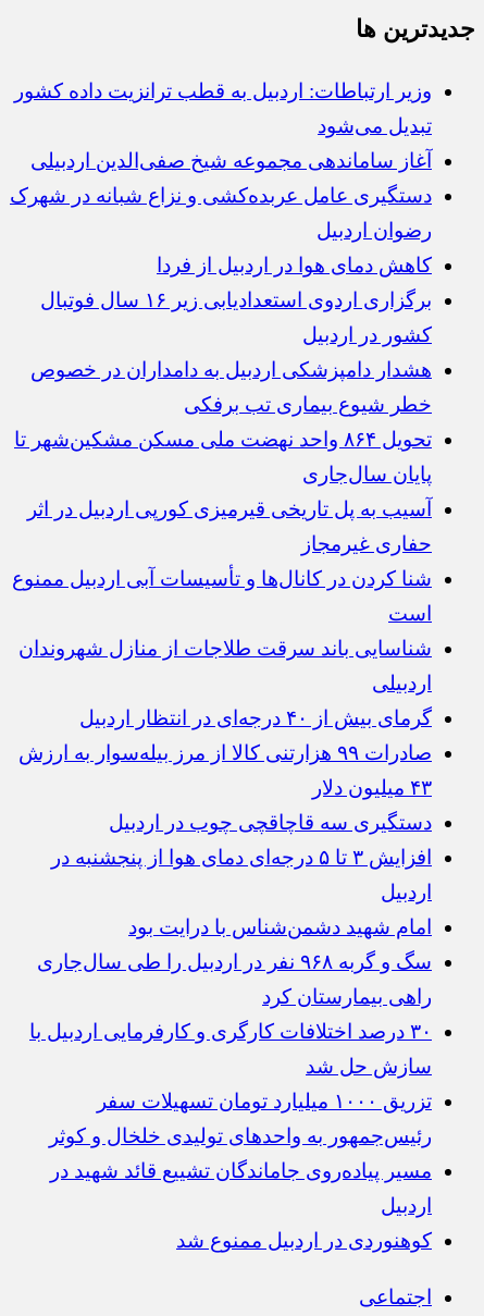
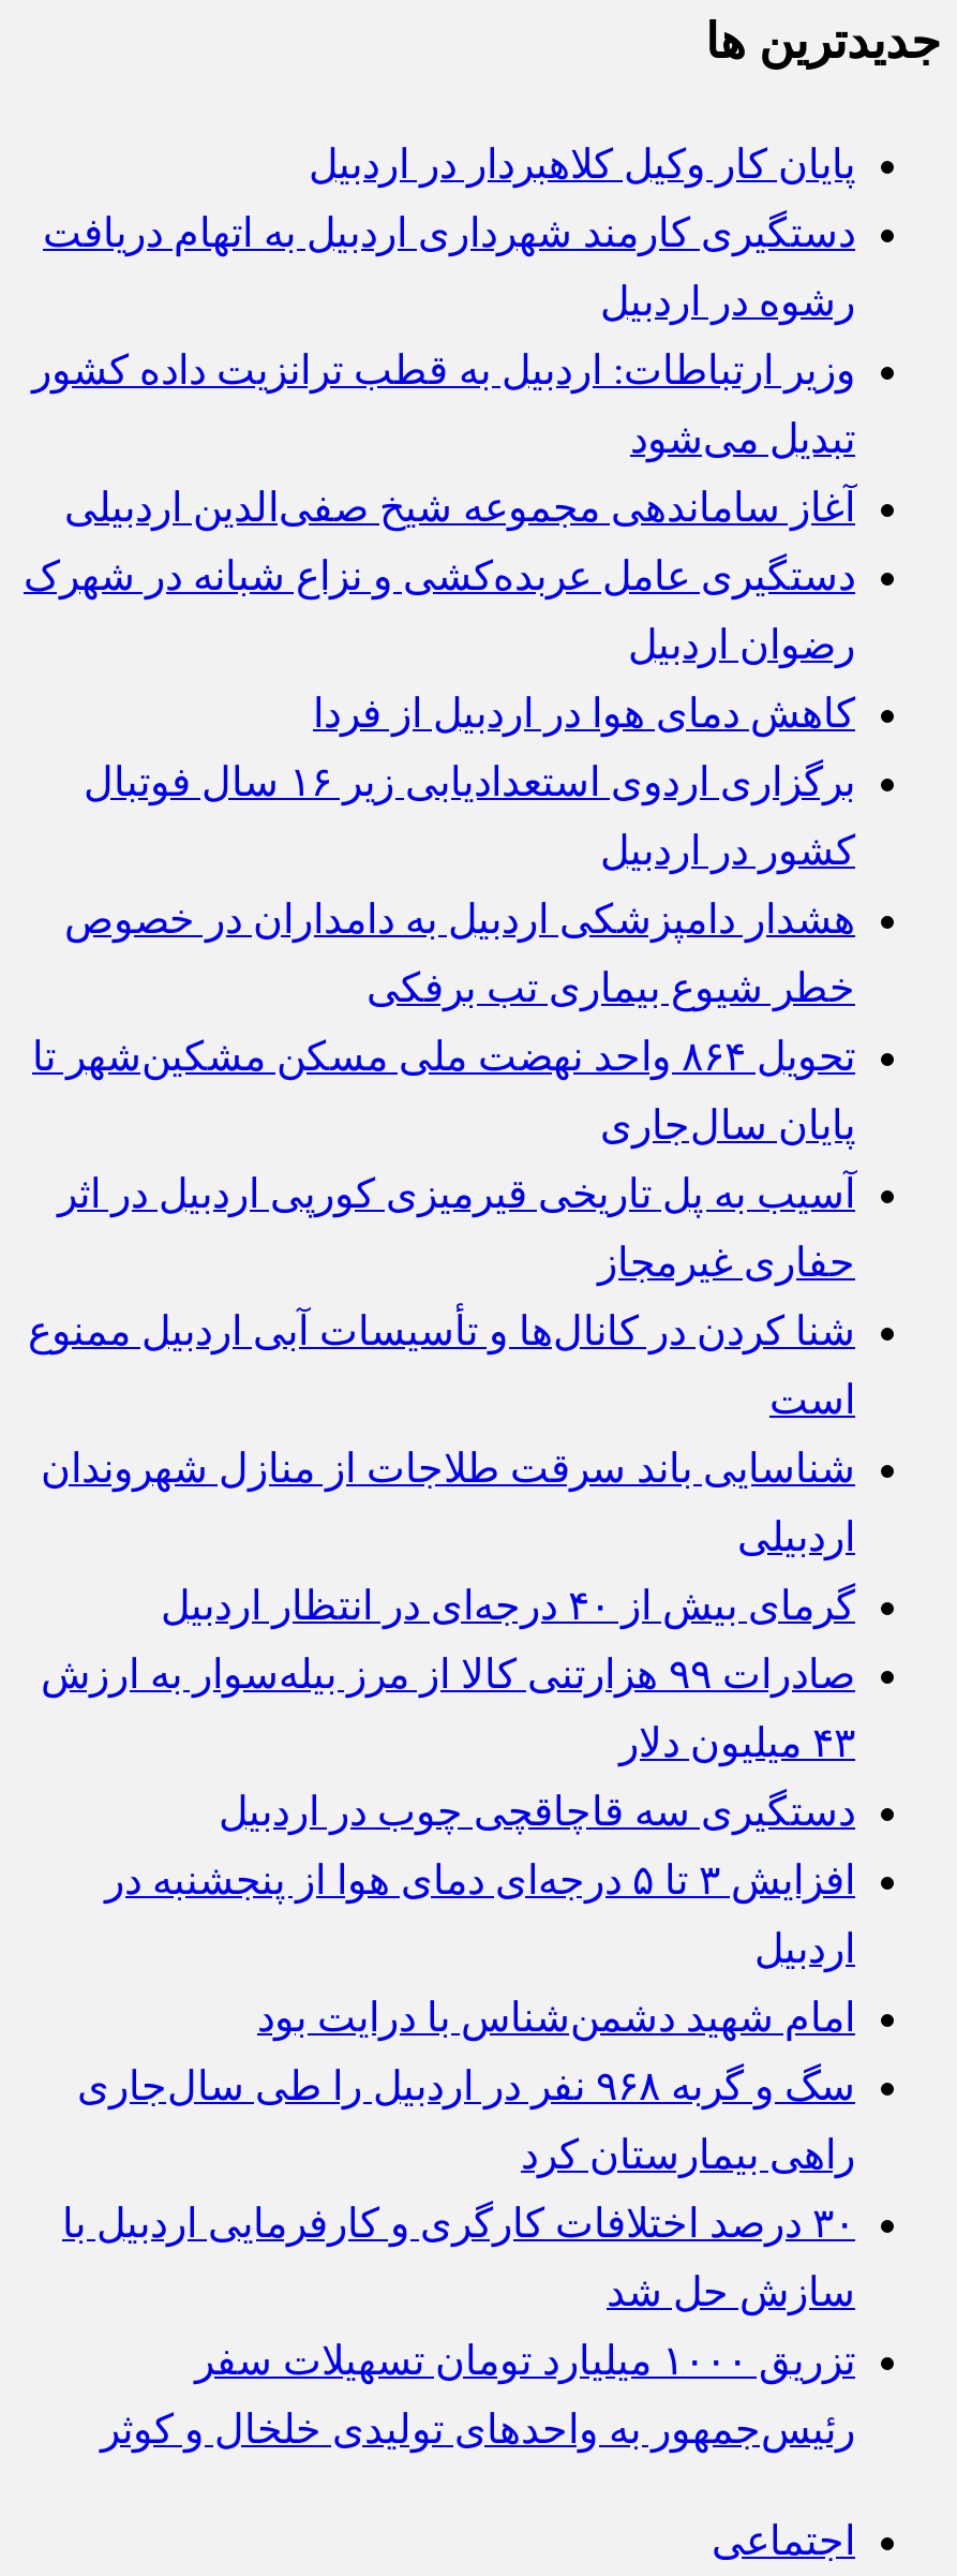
+ پایان کار وکیل کلاهبردار در اردبیل
+ دستگیری کارمند شهرداری اردبیل به اتهام دریافت
+ رشوه در اردبیل

moved down: وزیر ارتباطات: اردبیل به قطب ترانزیت داده کشور | آغاز ساماندهی مجموعه شیخ صفی‌الدین اردبیلی | دستگیری عامل عربده‌کشی و نزاع شبانه در شهرک | ... | سازش حل شد | رئیس‌جمهور به واحدهای تولیدی خلخال و کوثر

- مسیر پیاده‌روی جاماندگان تشییع قائد شهید در
- اردبیل
- کوهنوردی در اردبیل ممنوع شد
